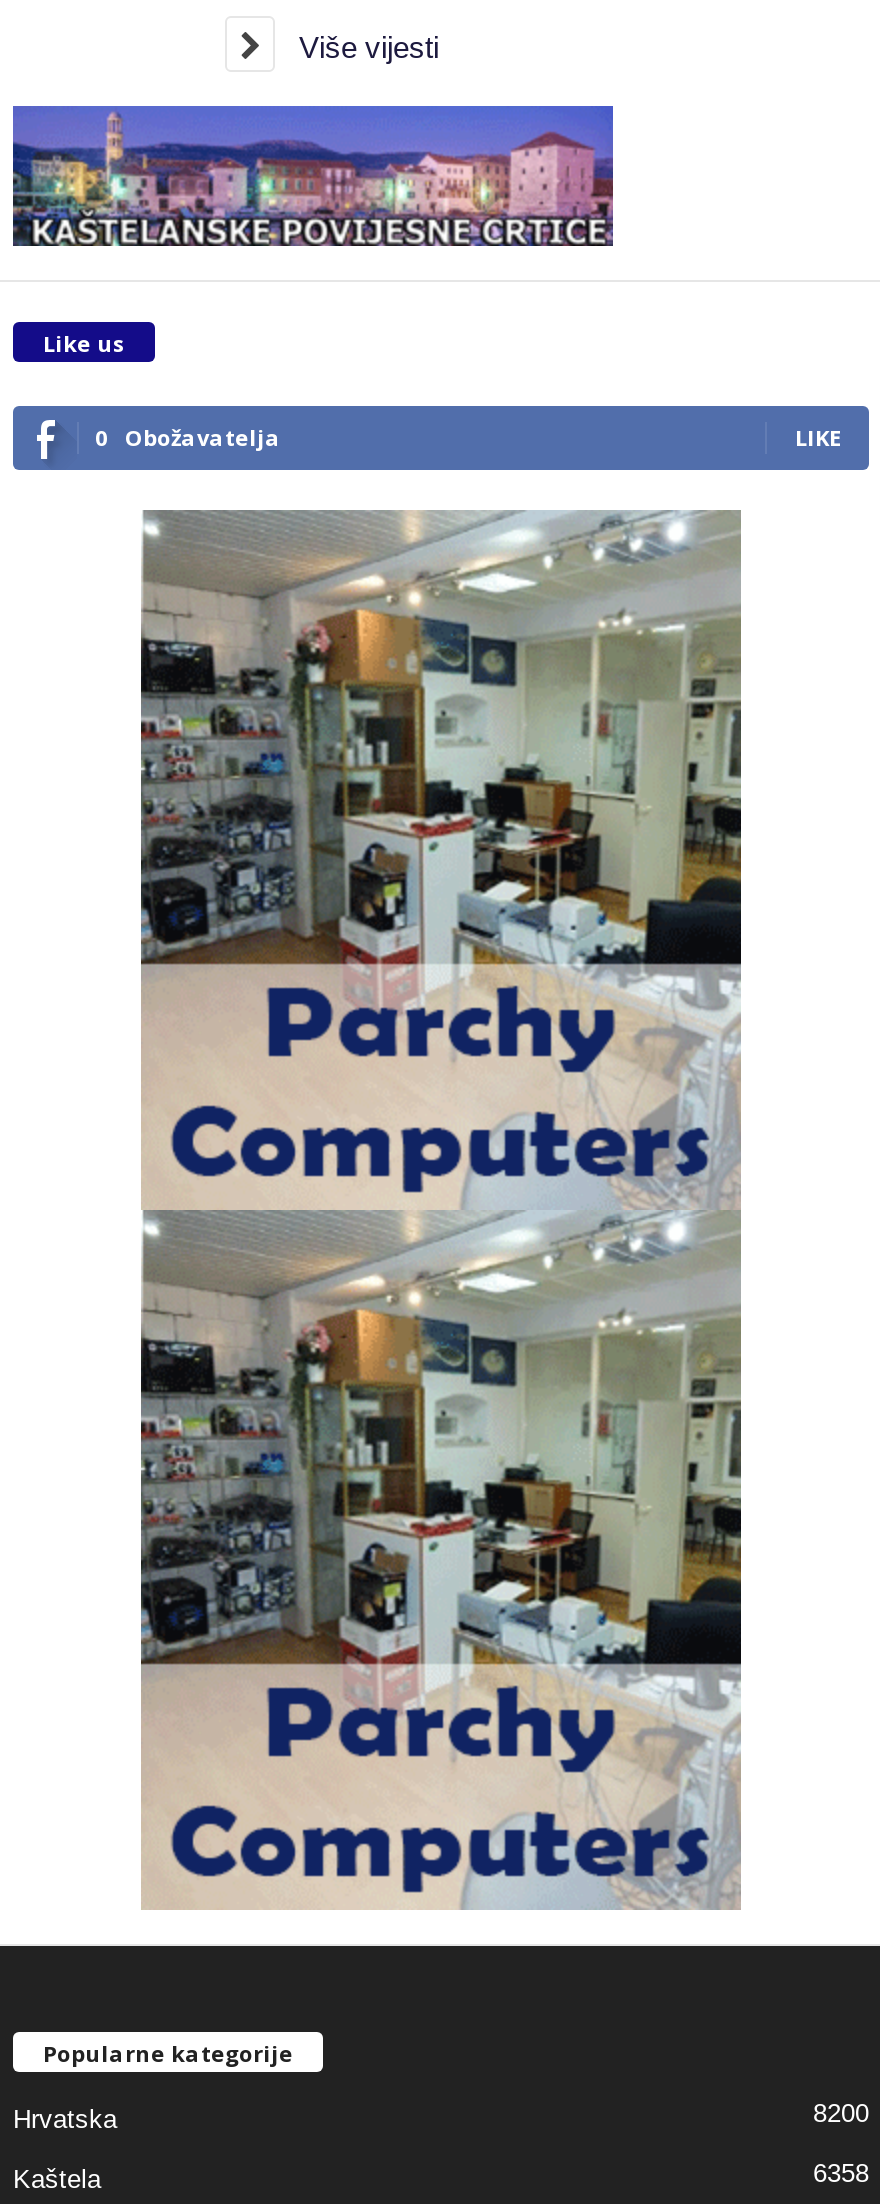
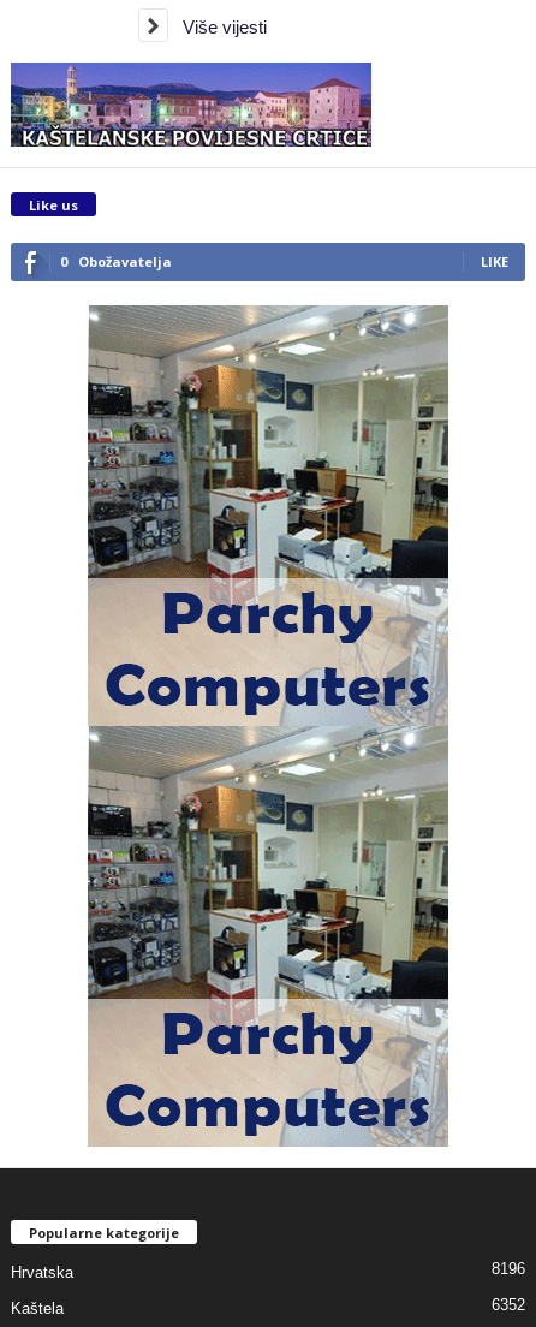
- 8200
+ 8196

- 6358
+ 6352
